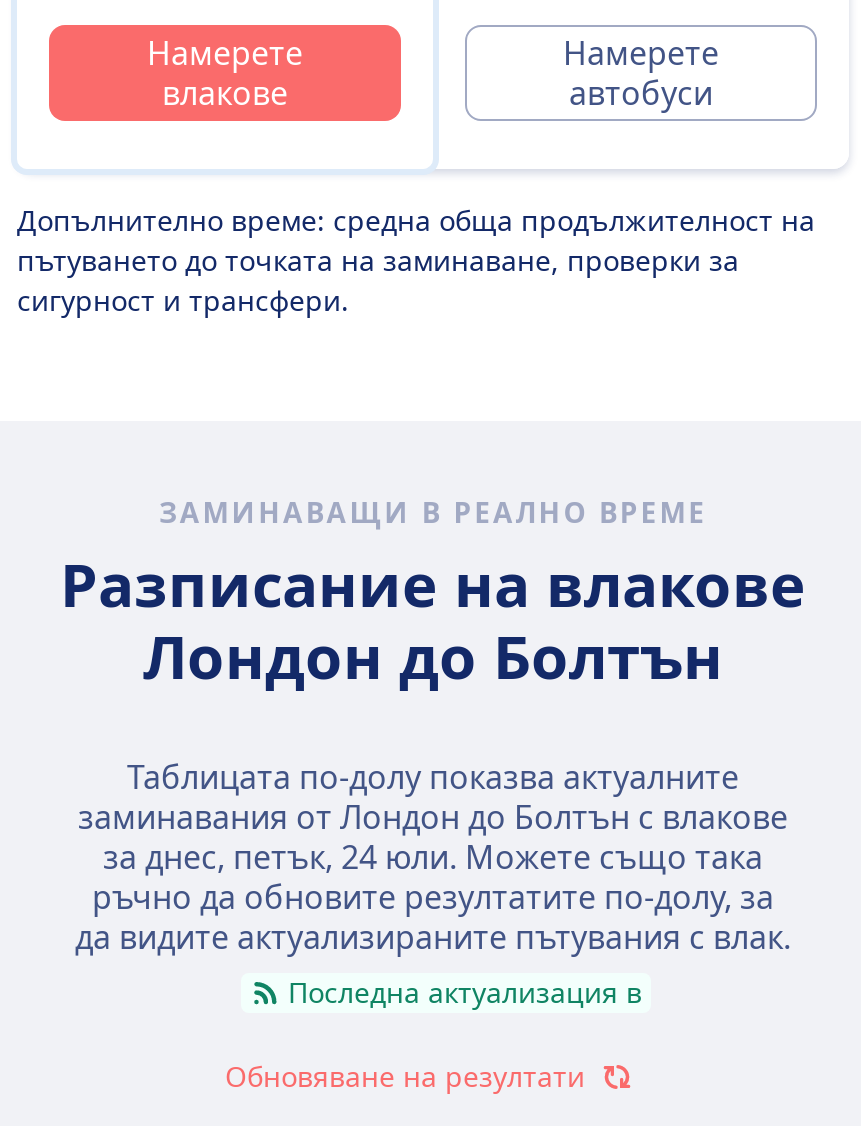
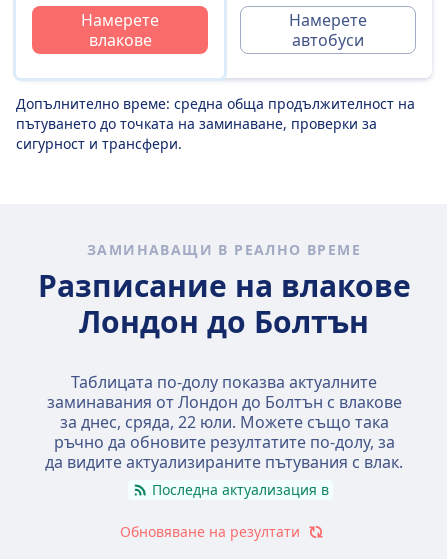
- за днес, петък, 24 юли. Можете също така
+ за днес, сряда, 22 юли. Можете също така
